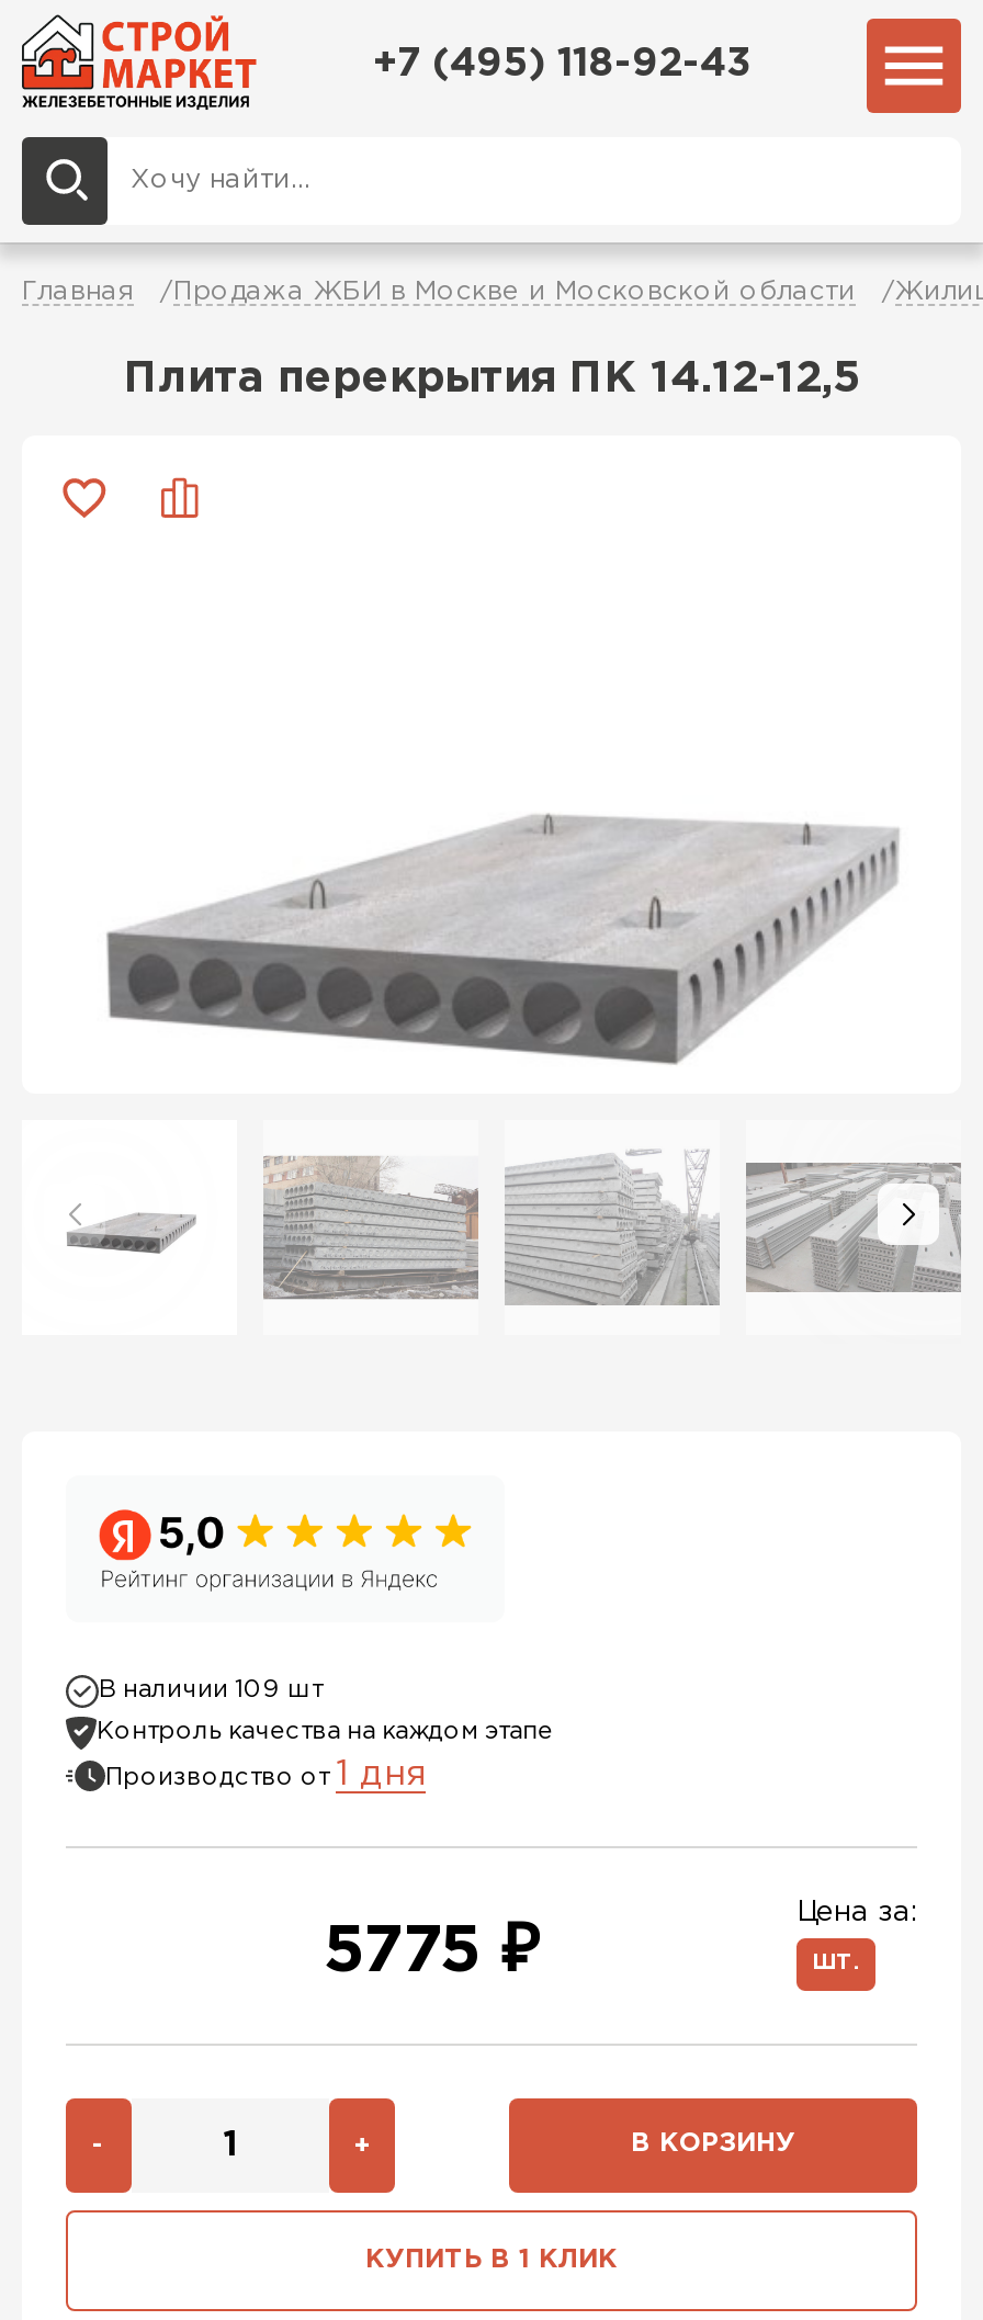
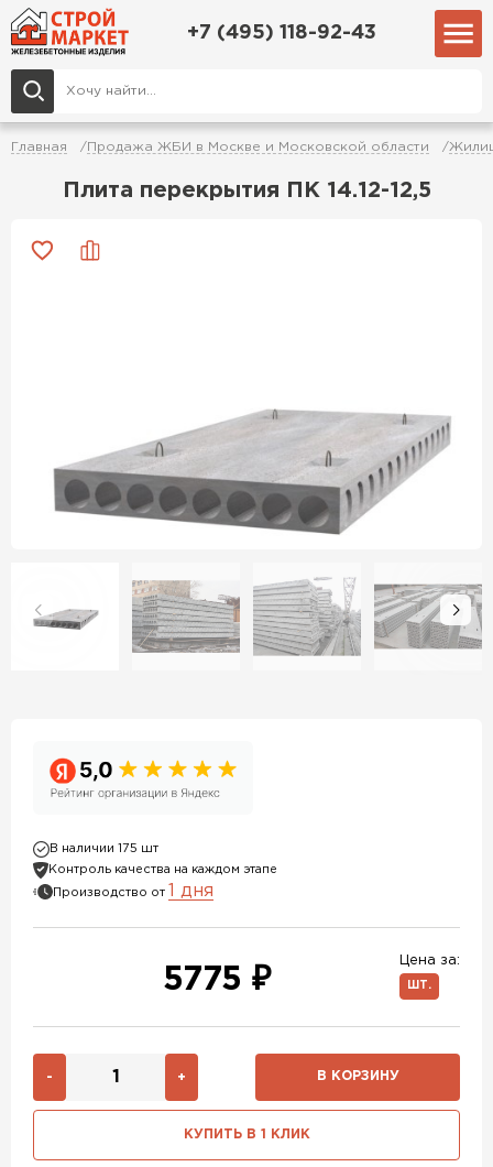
- В наличии 109 шт
+ В наличии 175 шт
